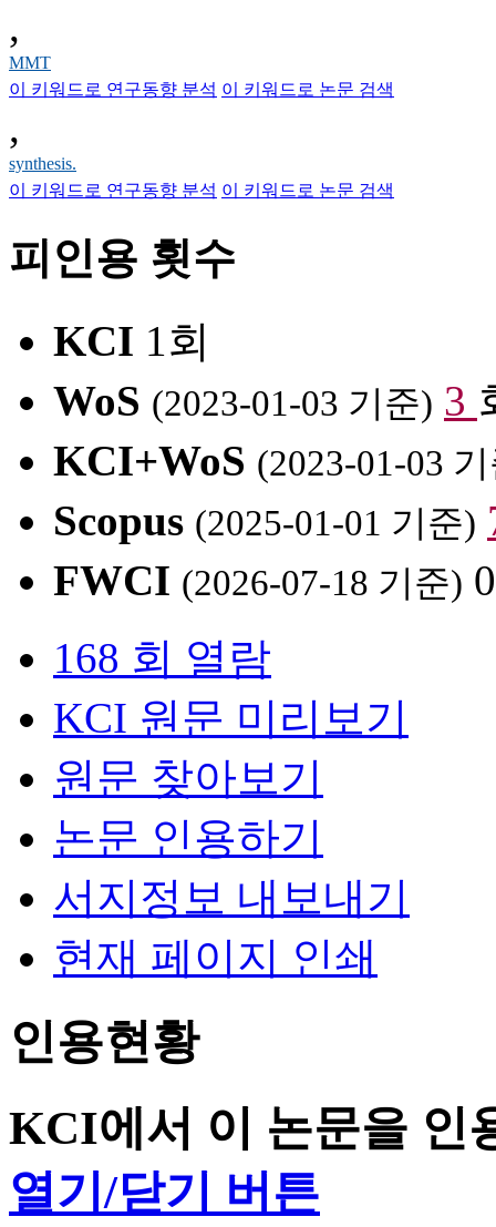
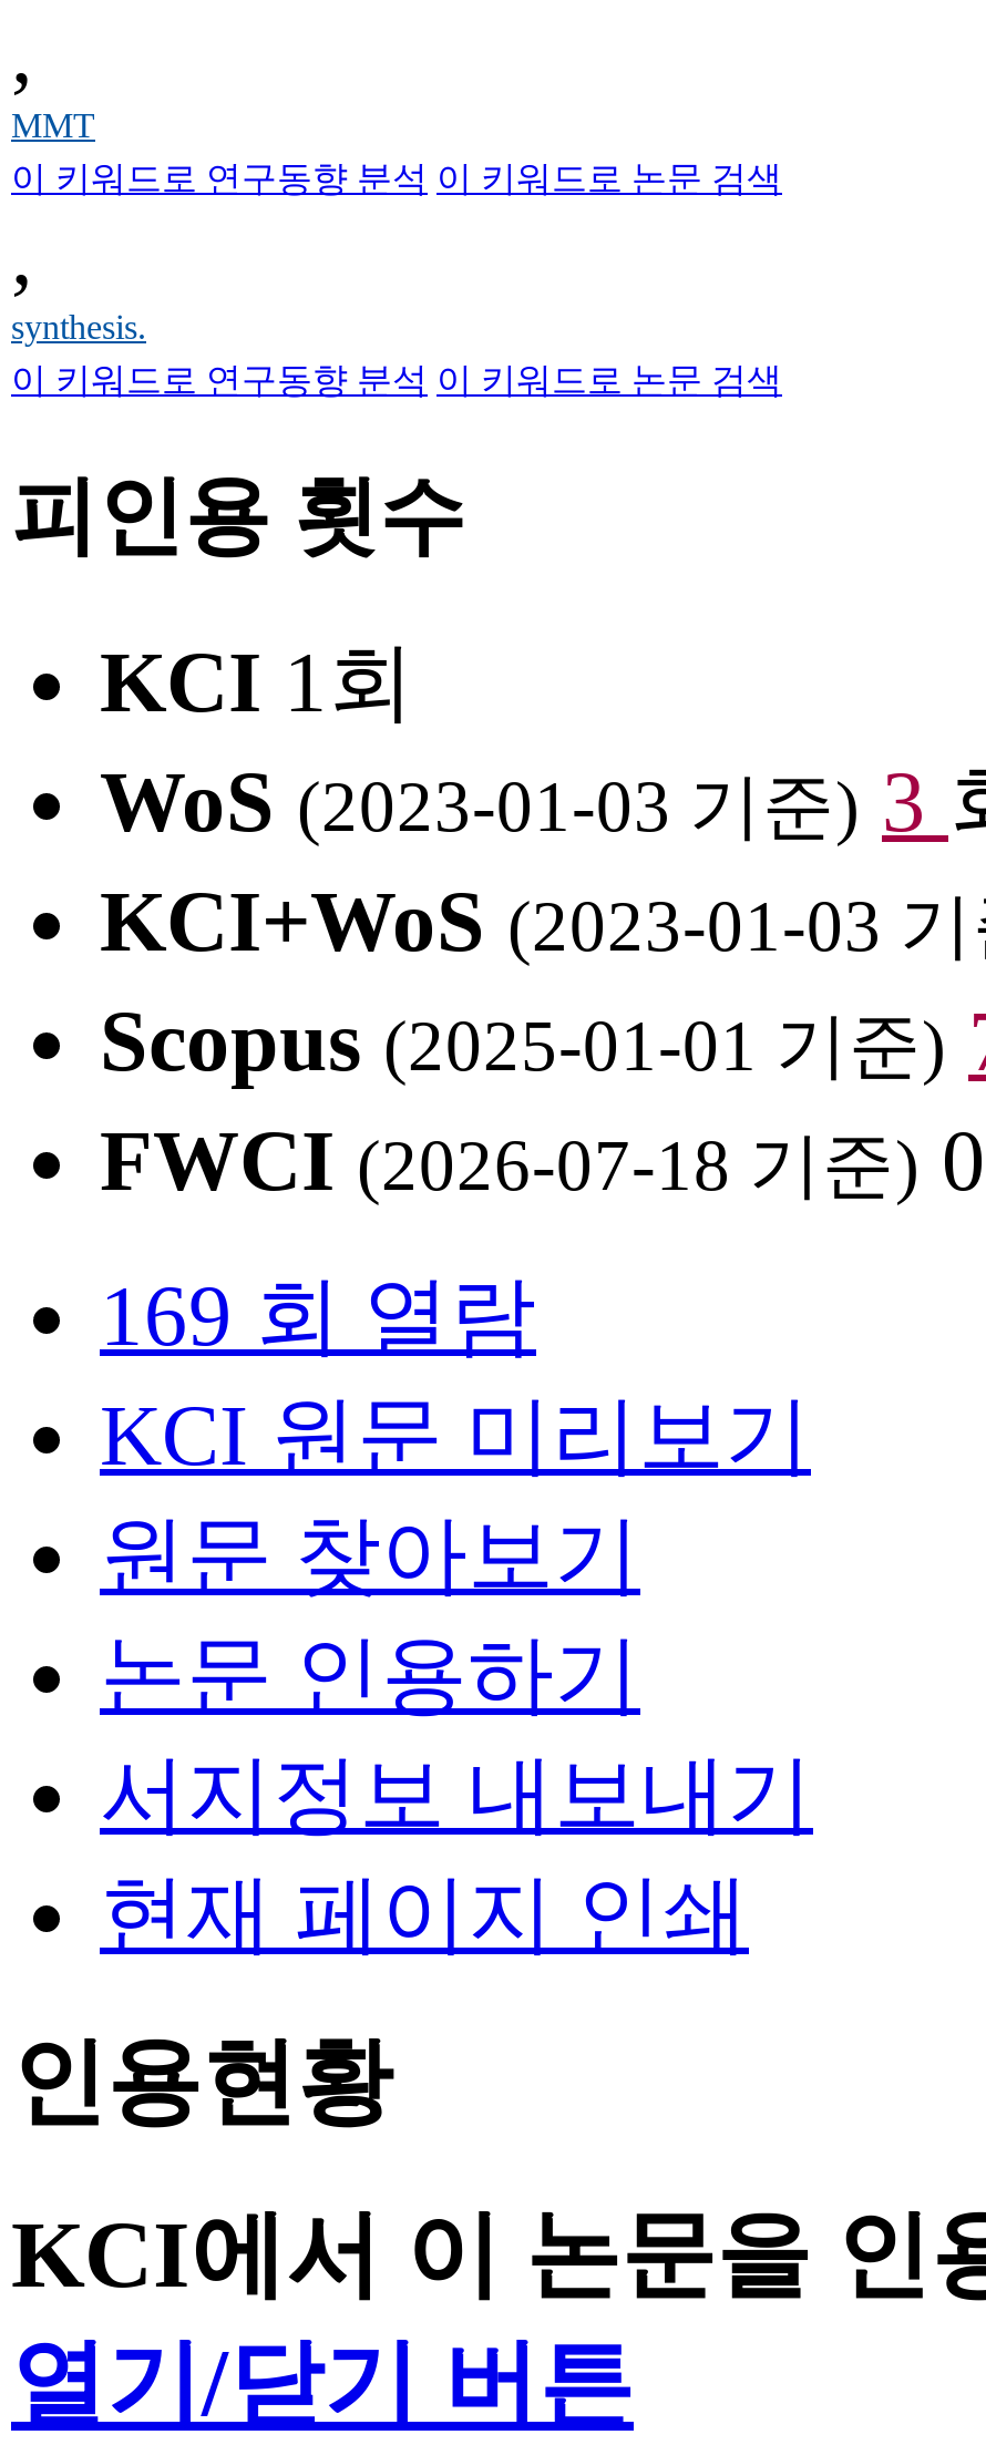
- 168 회 열람
+ 169 회 열람
